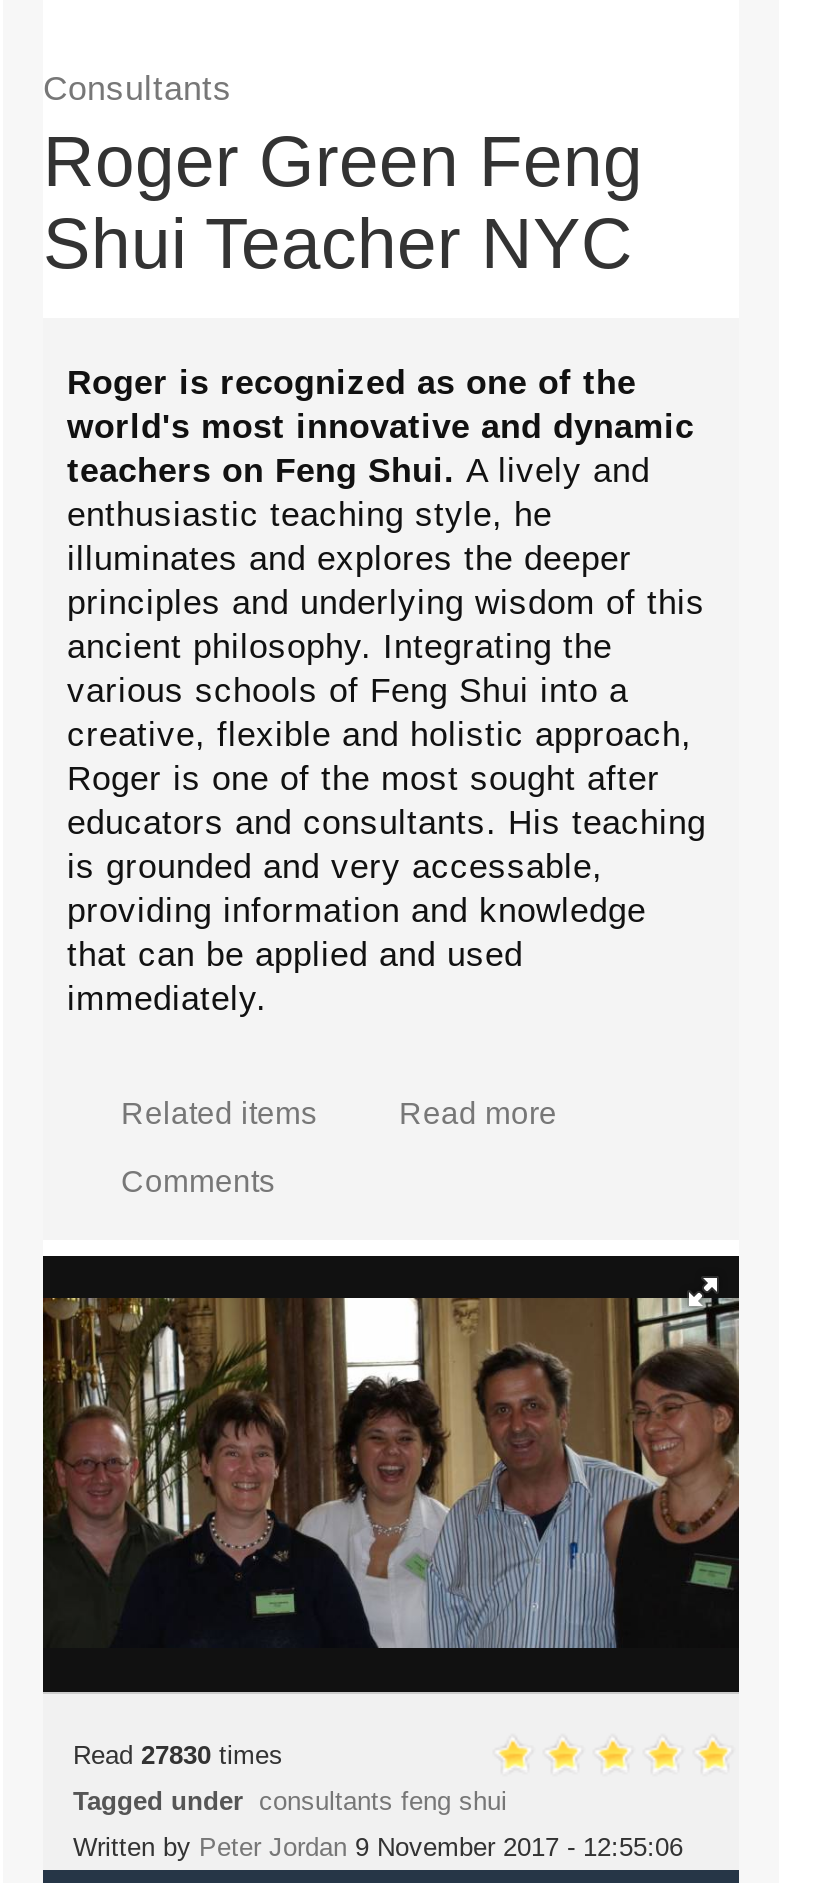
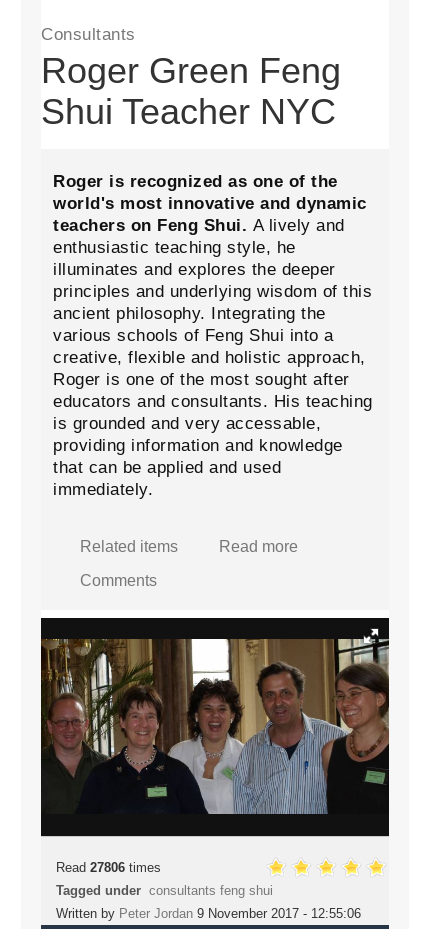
- Read 27830 times
+ Read 27806 times
